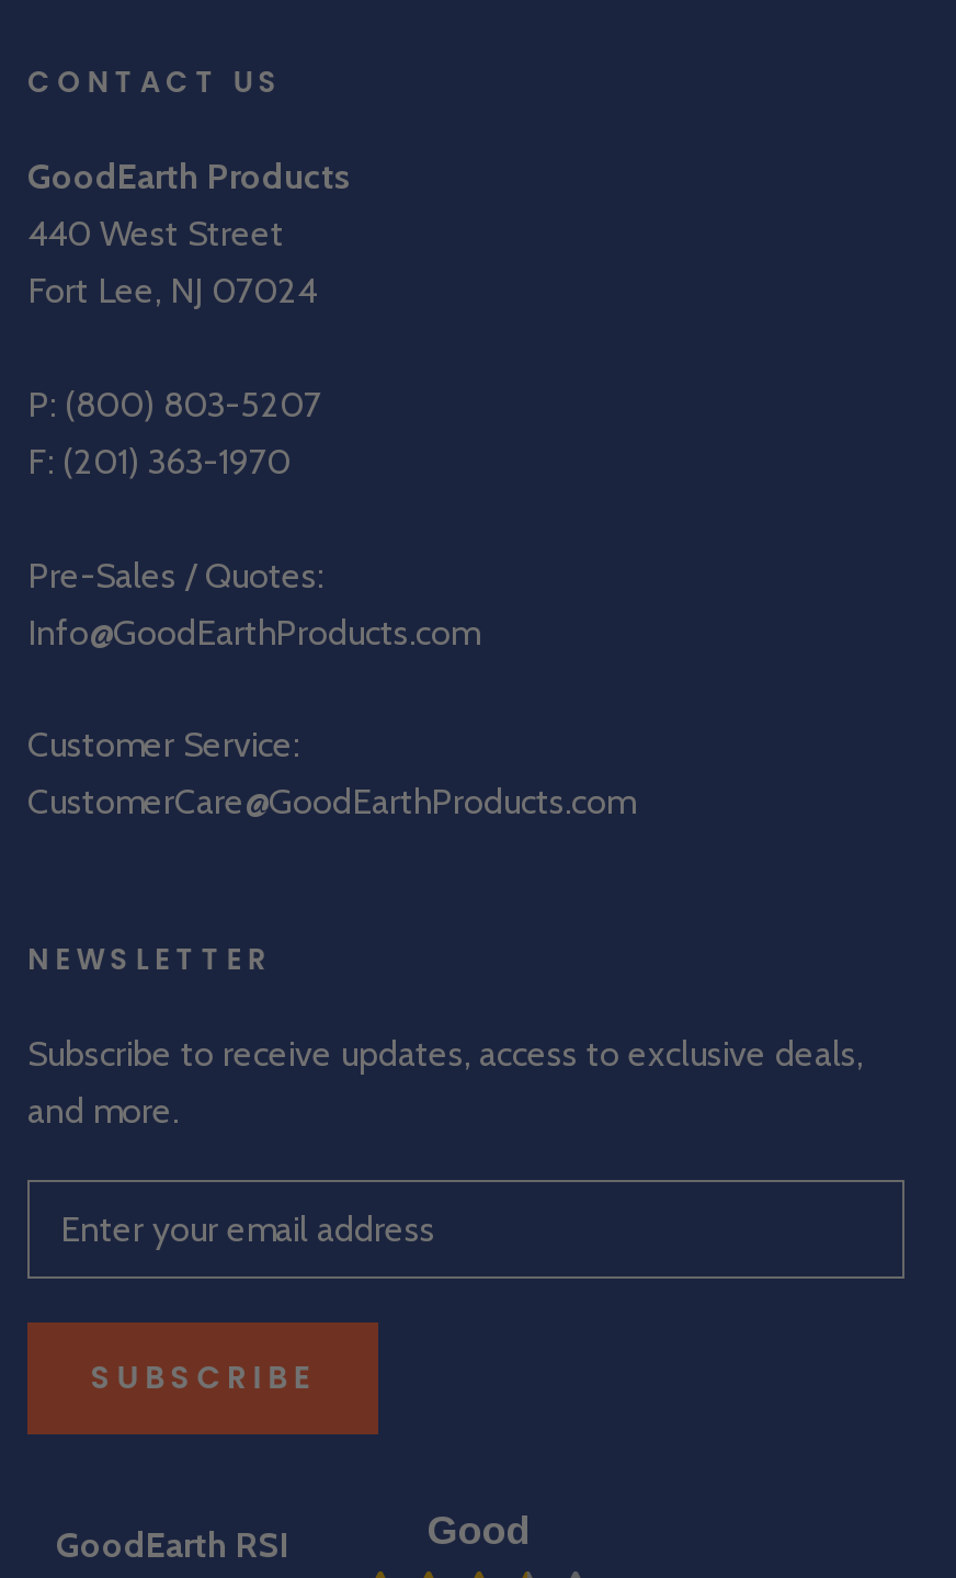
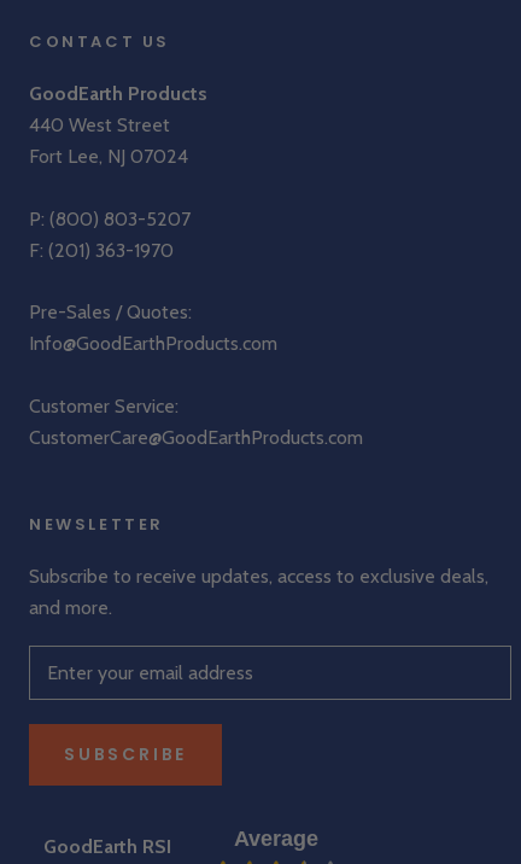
- Good
+ Average
